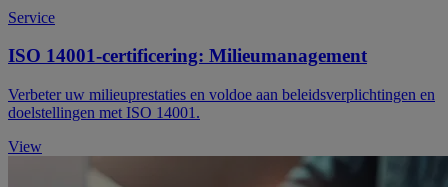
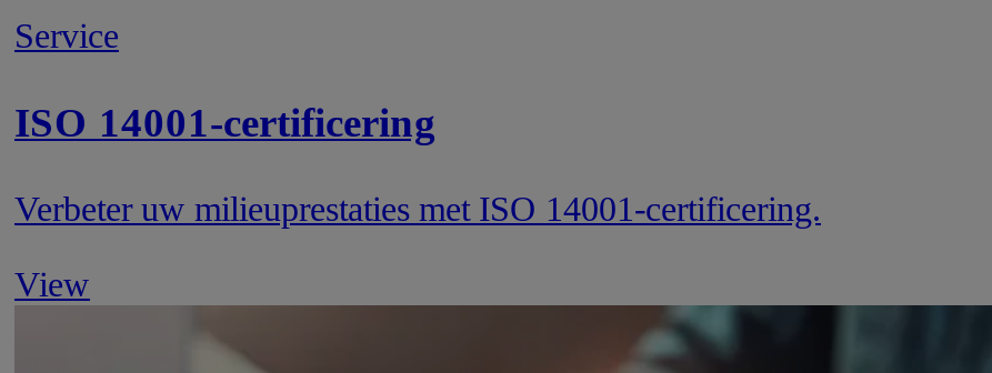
- ISO 14001-certificering: Milieumanagement
+ ISO 14001-certificering

- Verbeter uw milieuprestaties en voldoe aan beleidsverplichtingen en
- doelstellingen met ISO 14001.
+ Verbeter uw milieuprestaties met ISO 14001‑certificering.
